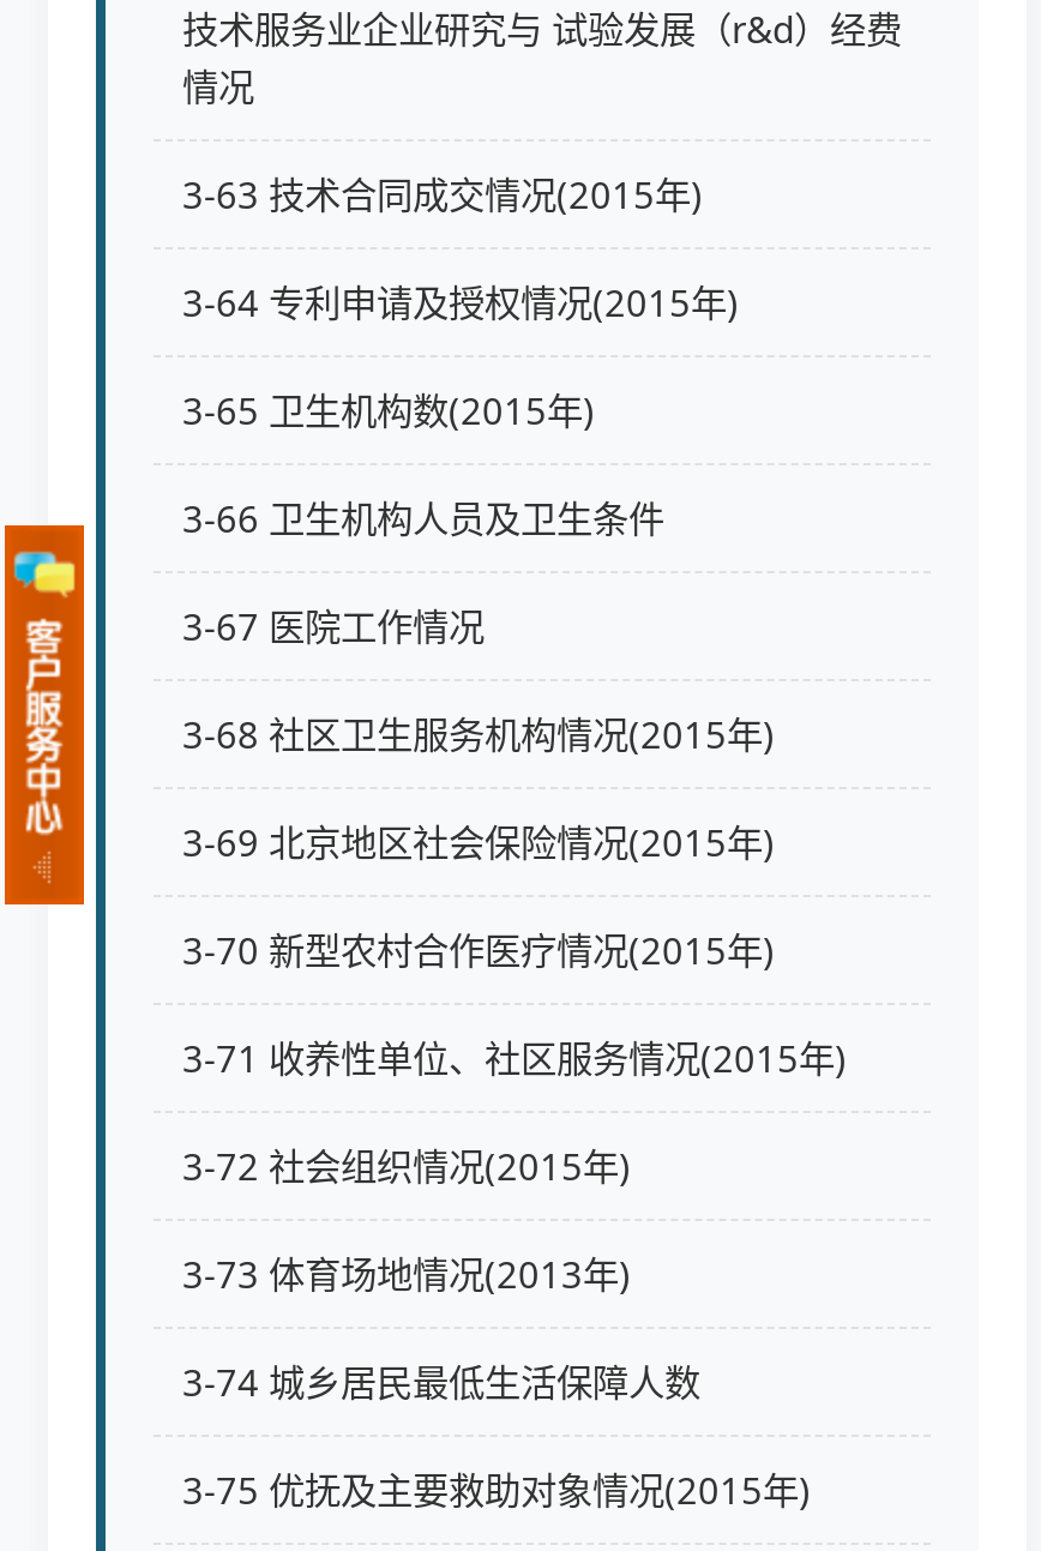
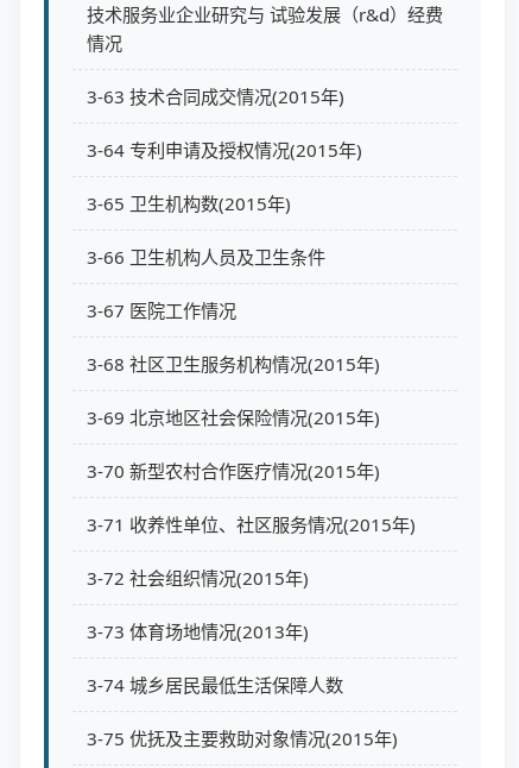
- [image]
